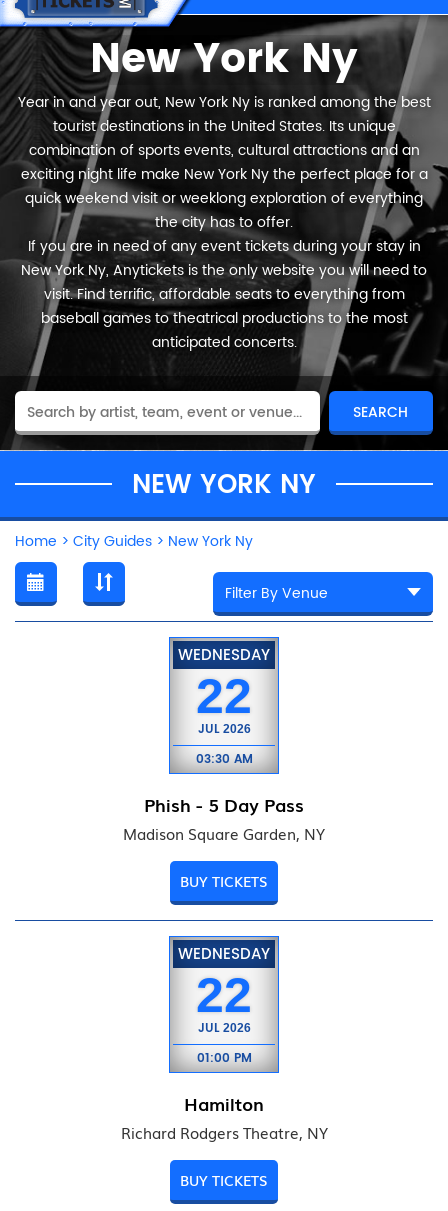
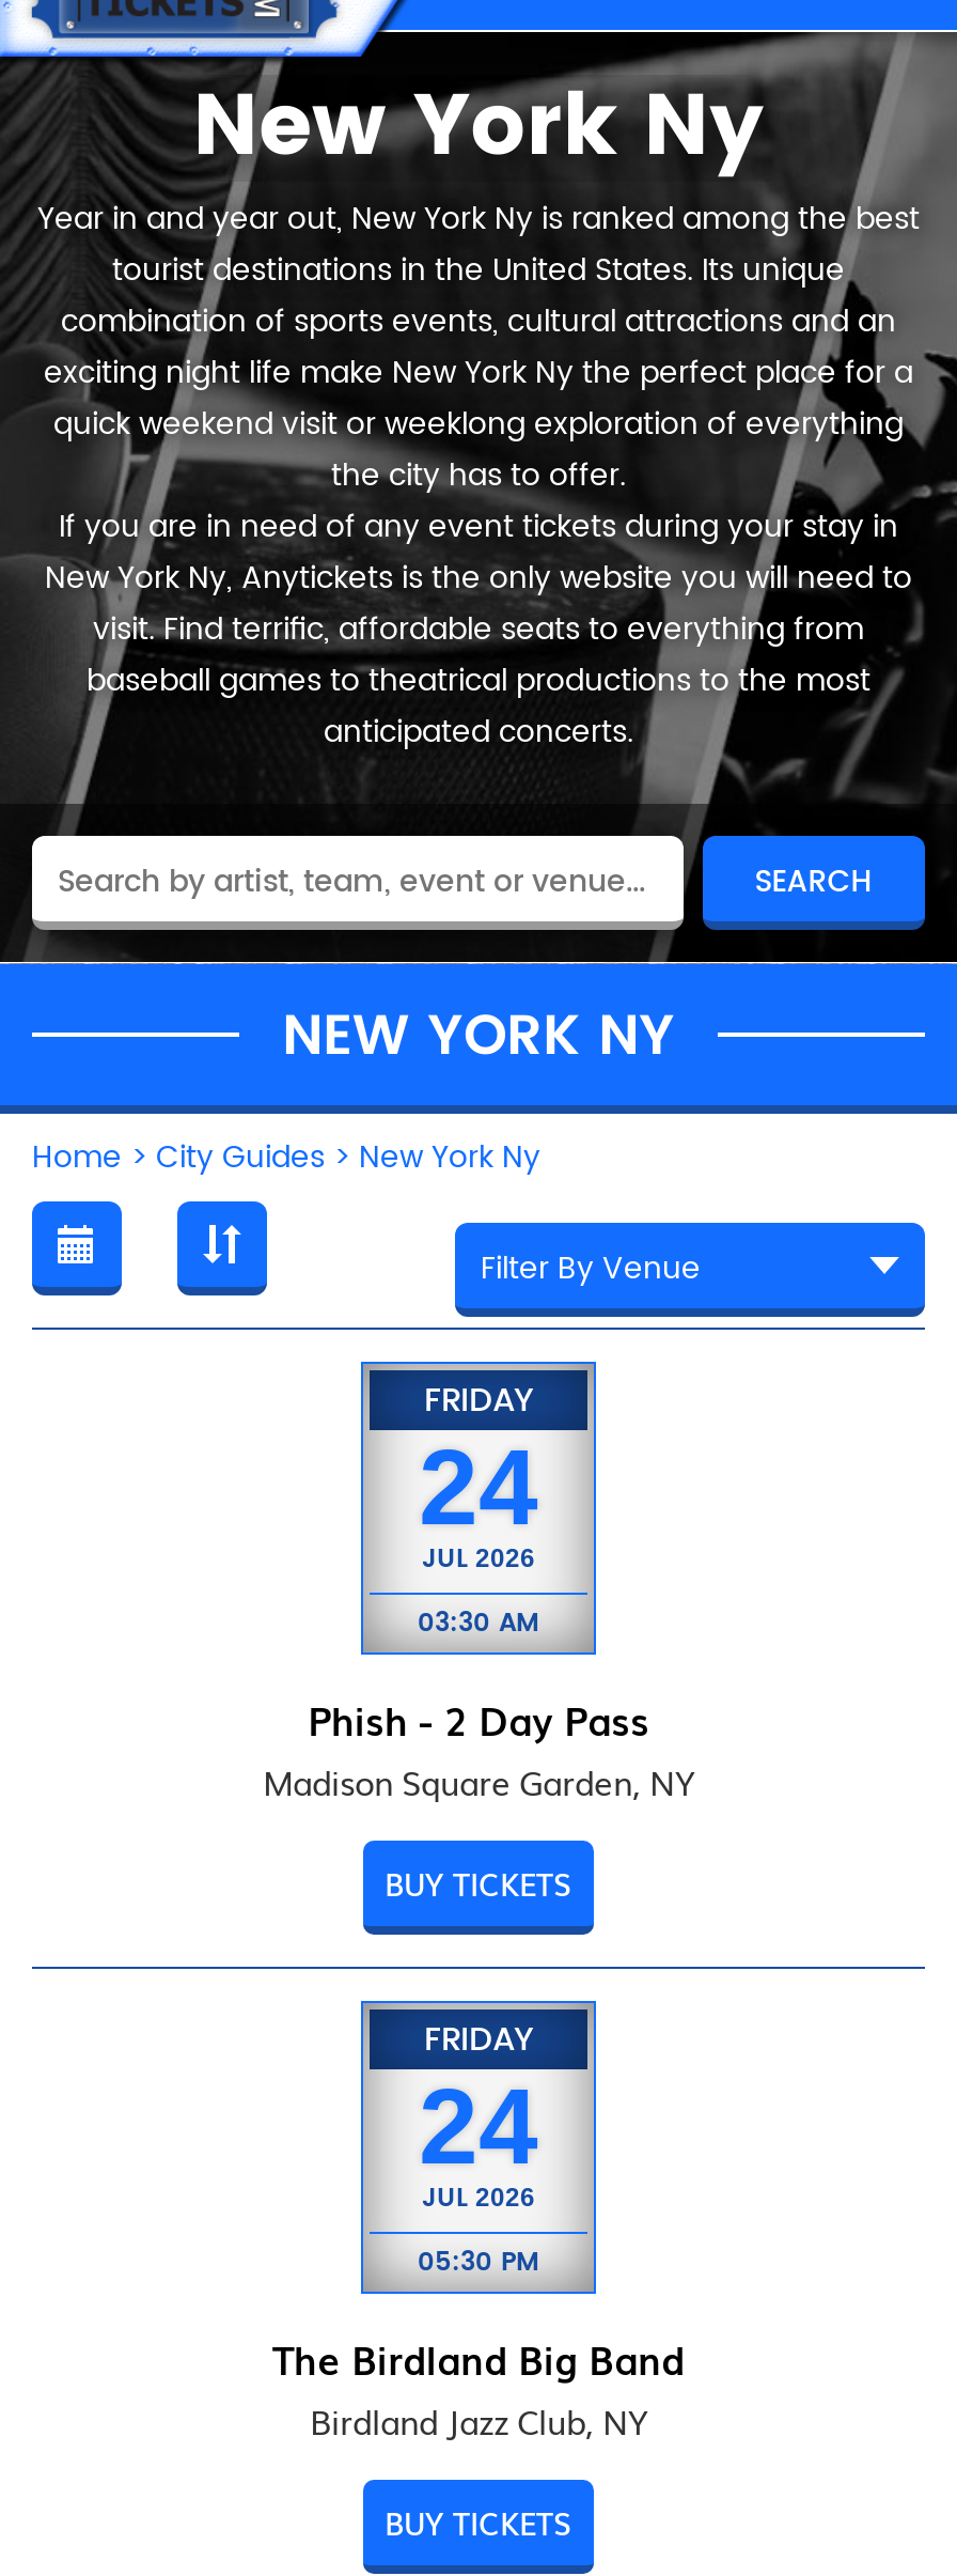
- WEDNESDAY
- 22
+ FRIDAY
+ 24

- Phish - 5 Day Pass
+ Phish - 2 Day Pass

- WEDNESDAY
- 22
+ FRIDAY
+ 24

- 01:00 PM
+ 05:30 PM

- Hamilton
- Richard Rodgers Theatre, NY
+ The Birdland Big Band
+ Birdland Jazz Club, NY
